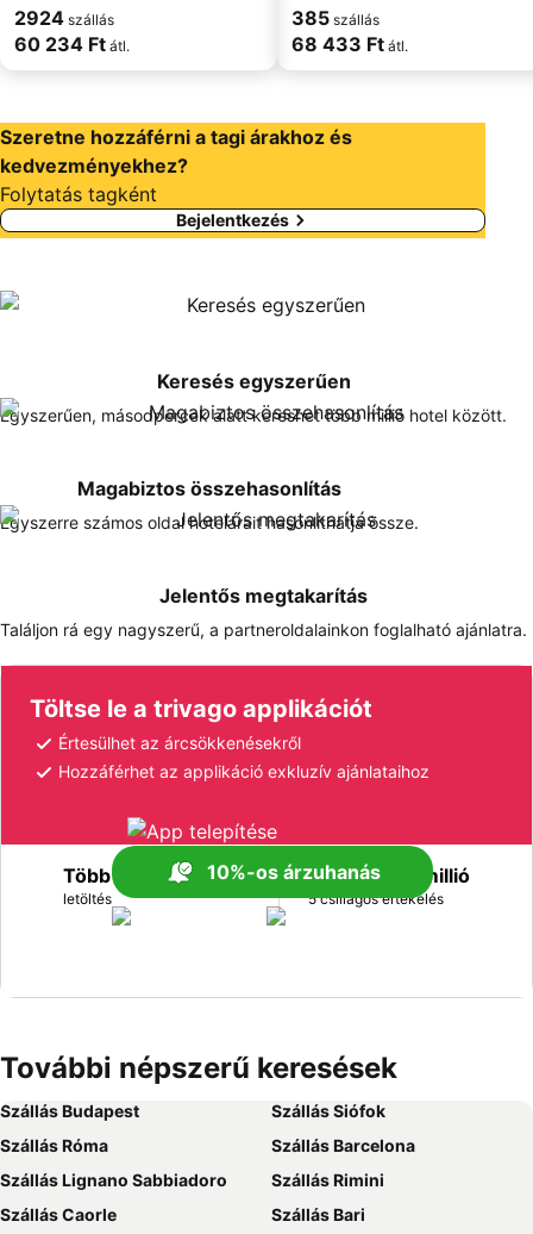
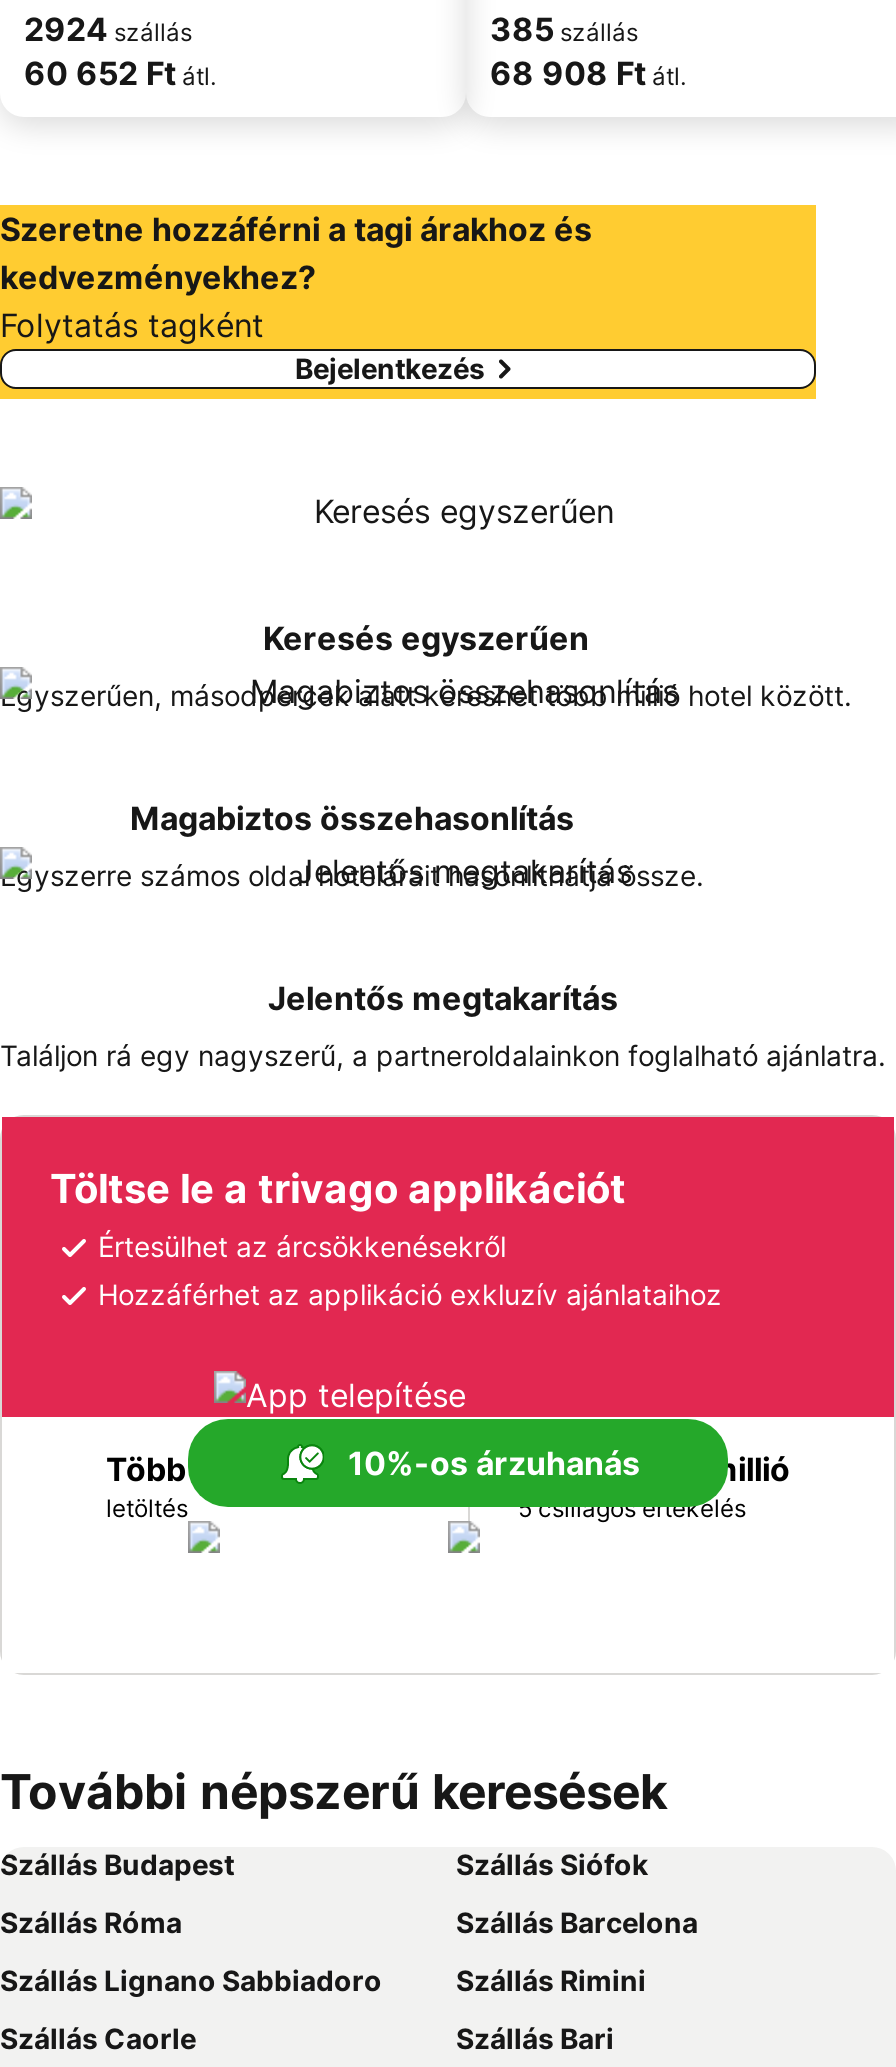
- 60 234 Ft átl.
+ 60 652 Ft átl.

- 68 433 Ft átl.
+ 68 908 Ft átl.
